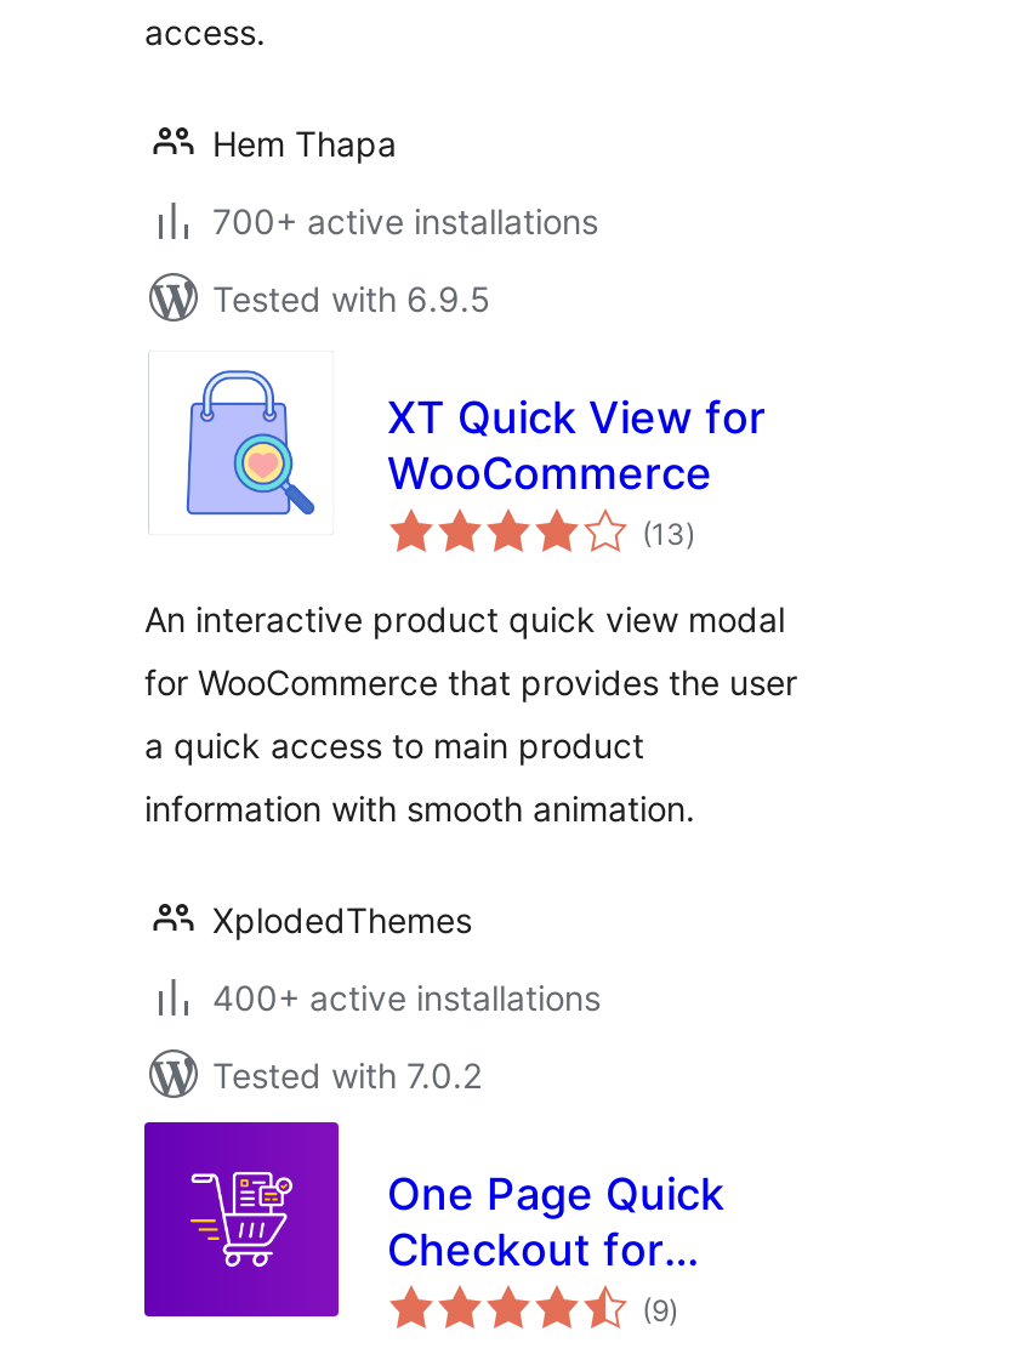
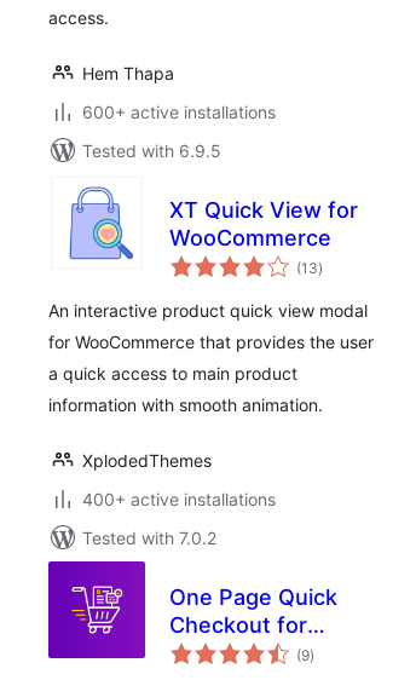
- 700+ active installations
+ 600+ active installations
